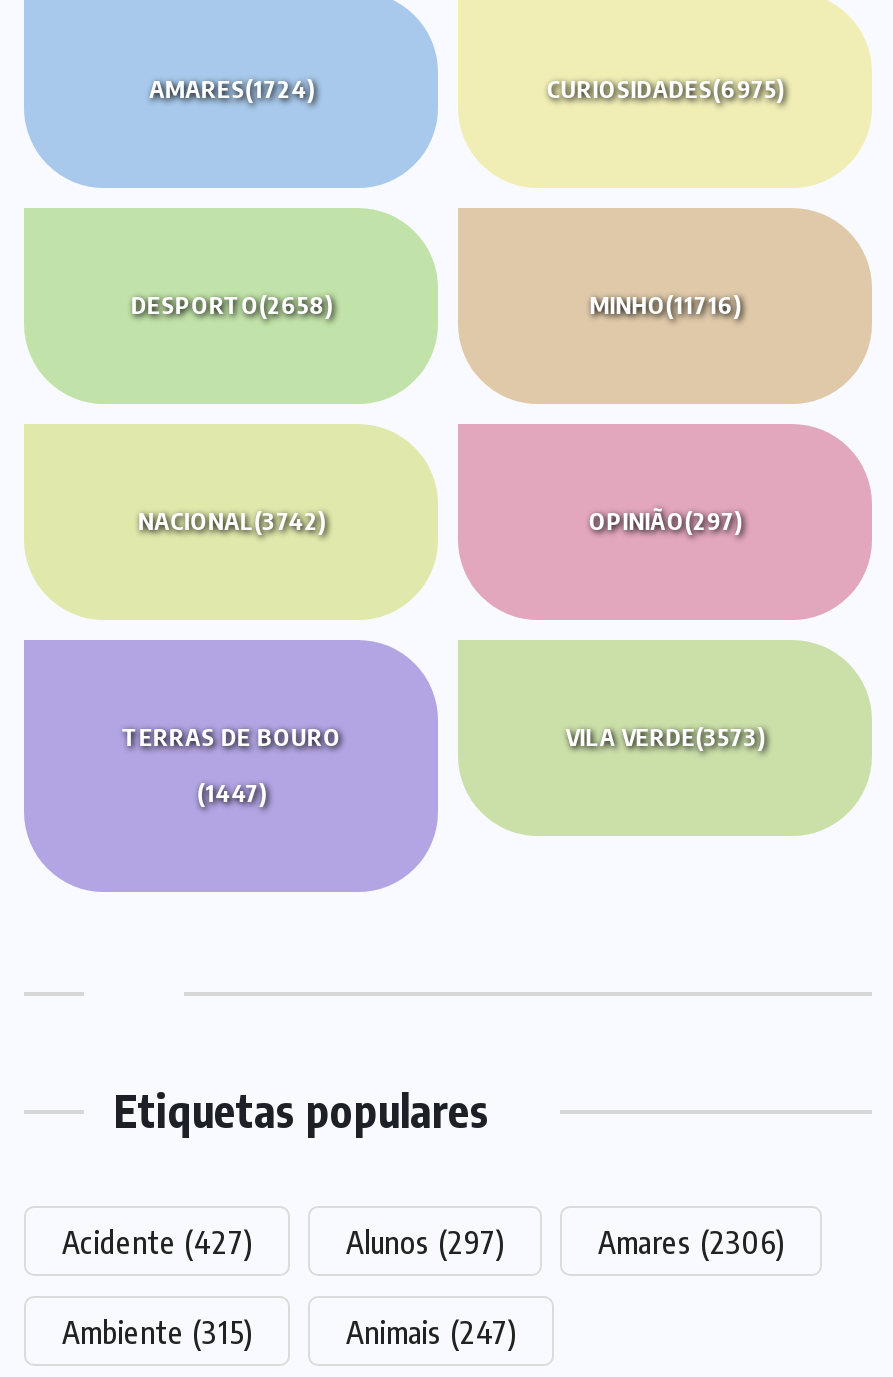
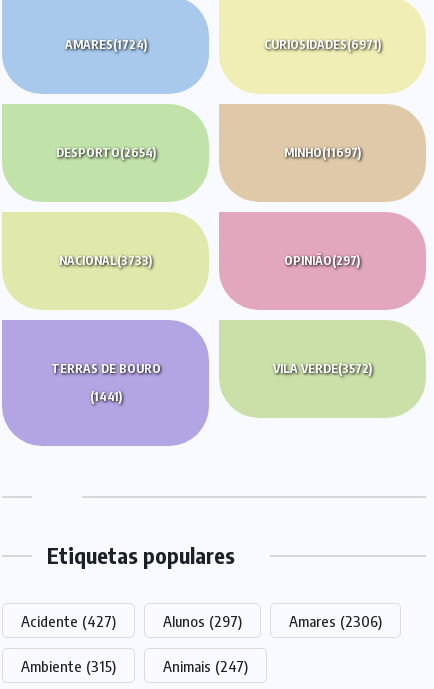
- CURIOSIDADES(6975)
+ CURIOSIDADES(6971)

- DESPORTO(2658)
+ DESPORTO(2654)

- MINHO(11716)
+ MINHO(11697)

- NACIONAL(3742)
+ NACIONAL(3733)

- VILA VERDE(3573)
+ VILA VERDE(3572)

- (1447)
+ (1441)
